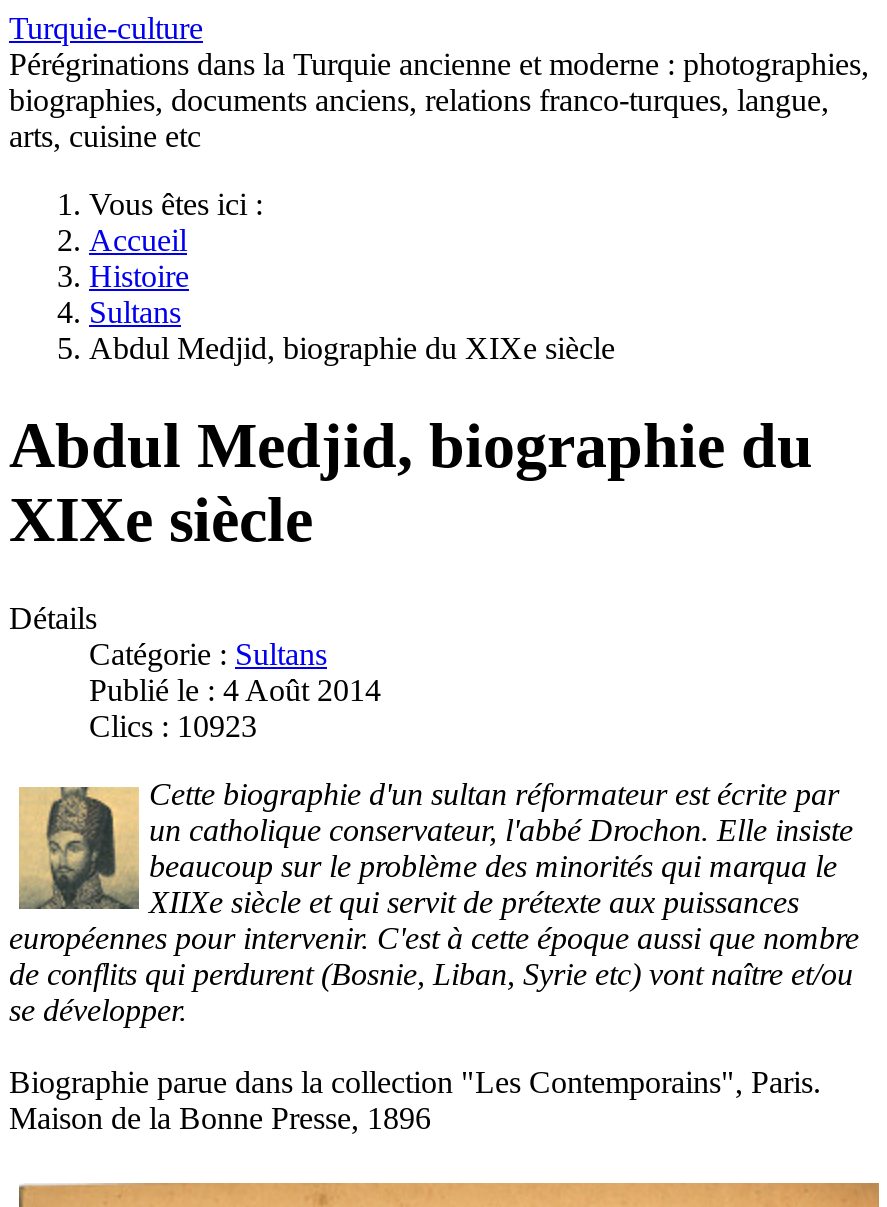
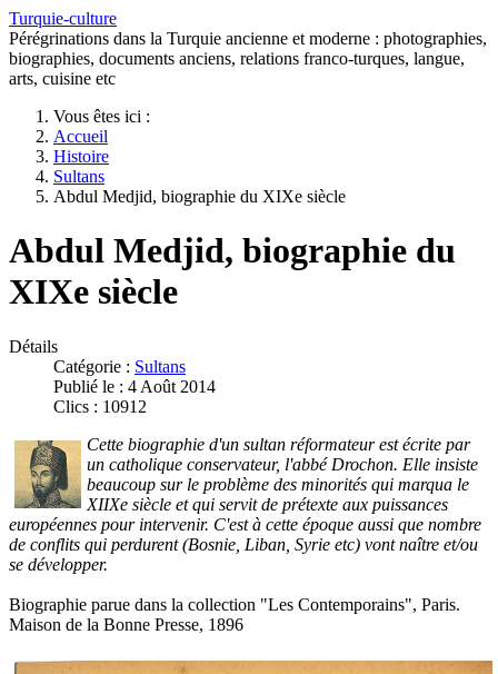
- Clics : 10923
+ Clics : 10912
